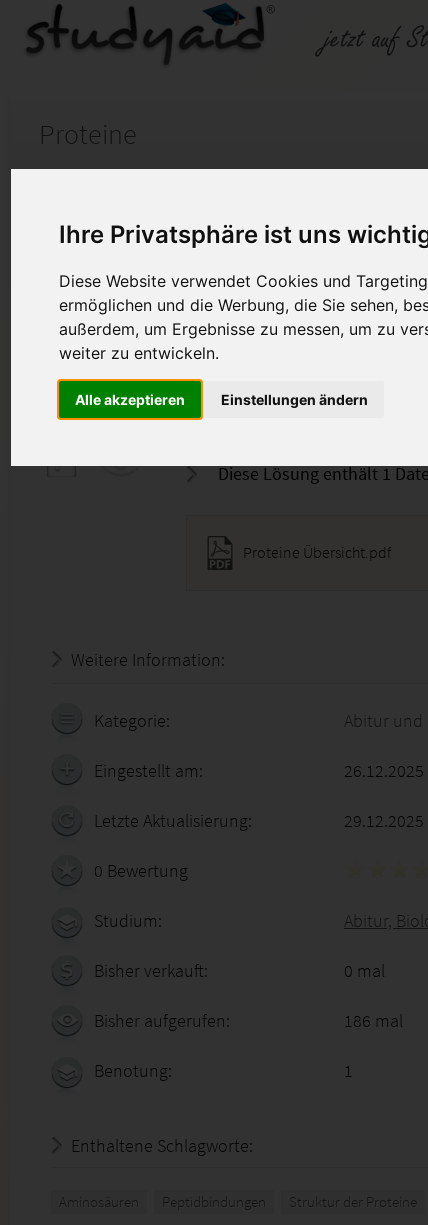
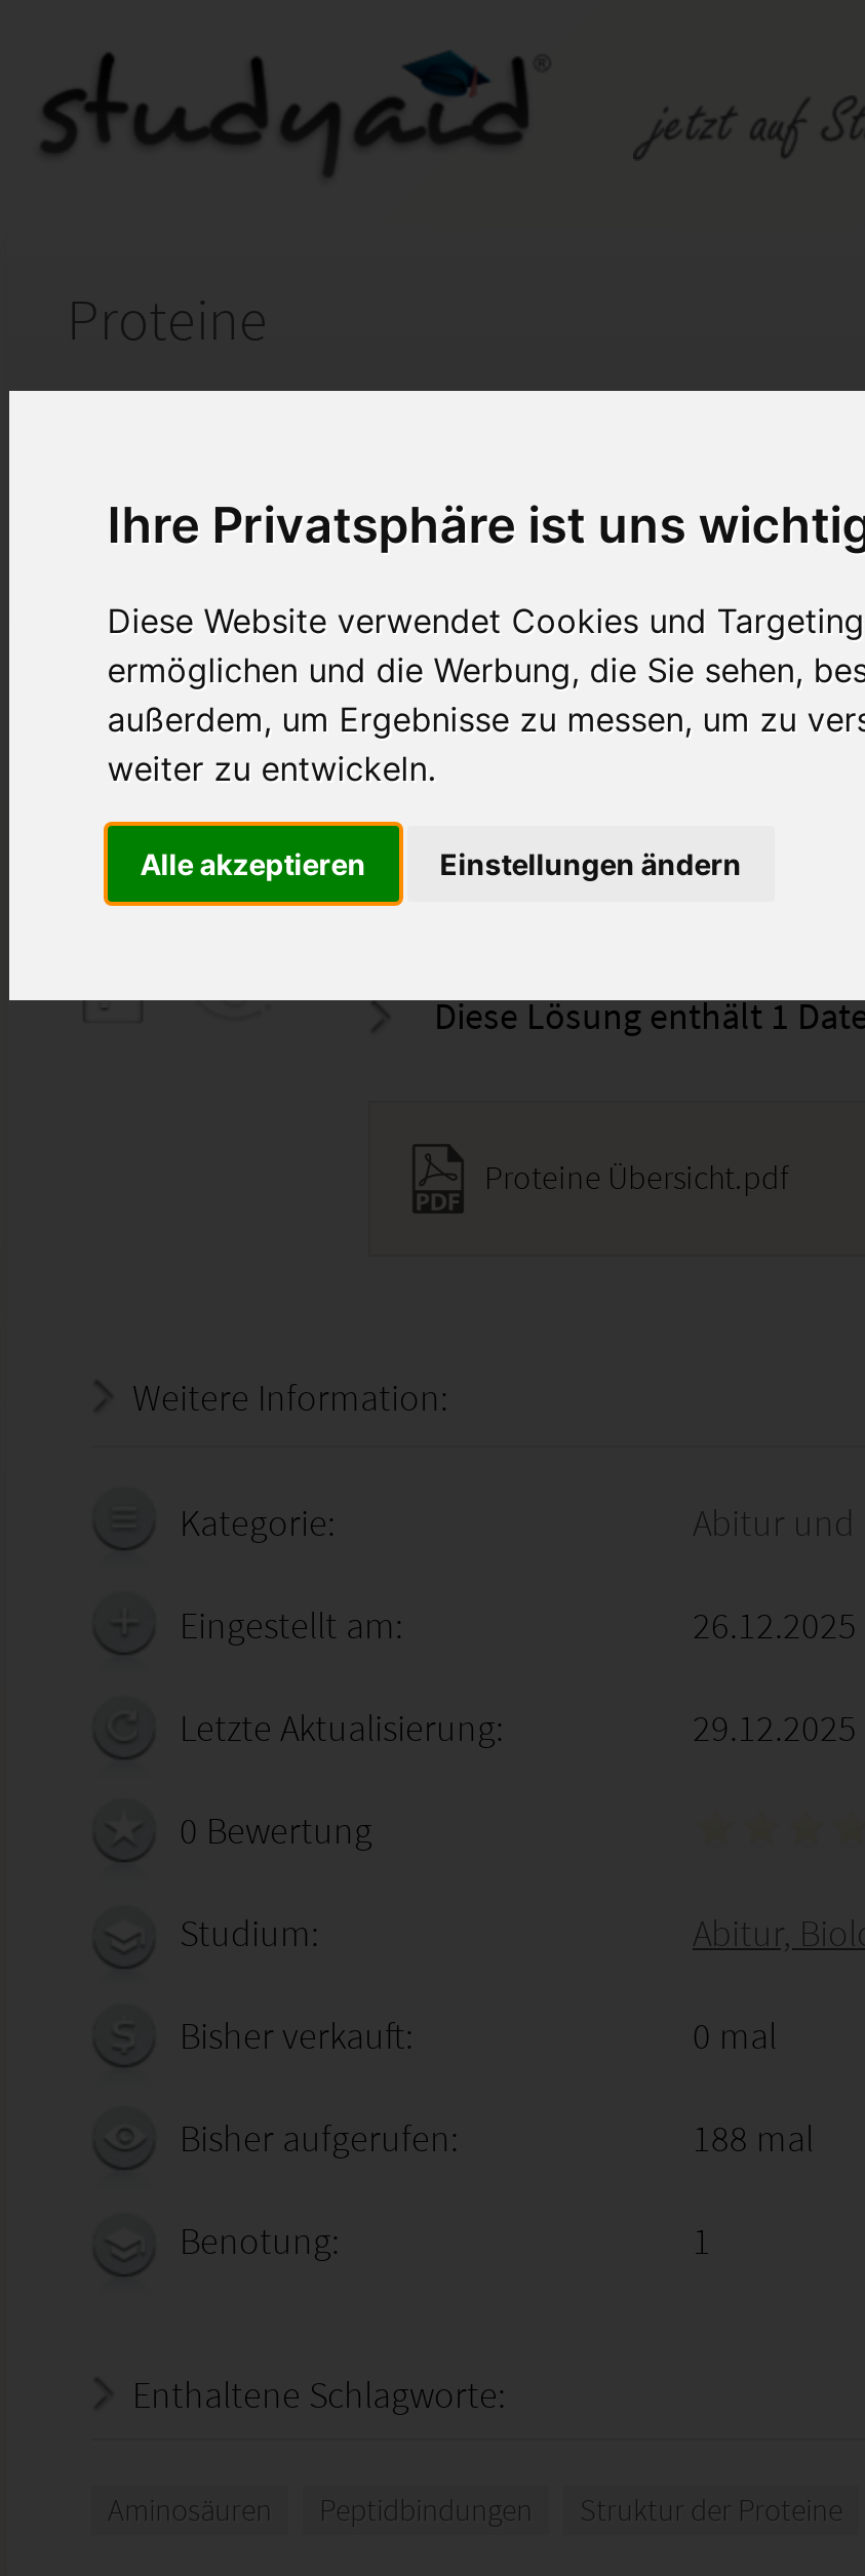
- 186 mal
+ 188 mal
